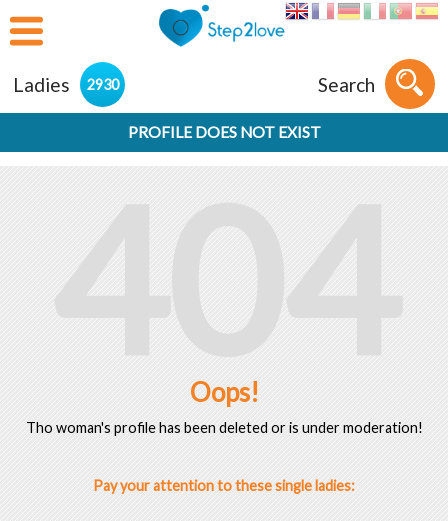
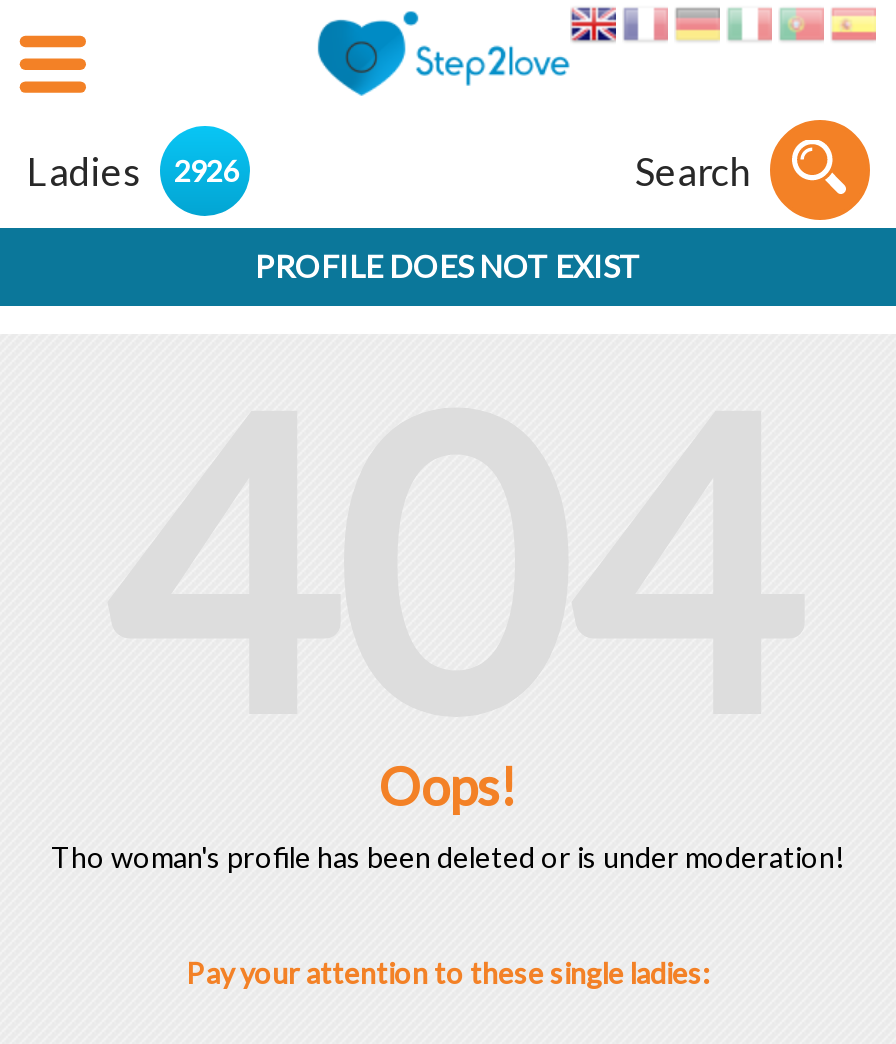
- Ladies 2930
+ Ladies 2926
